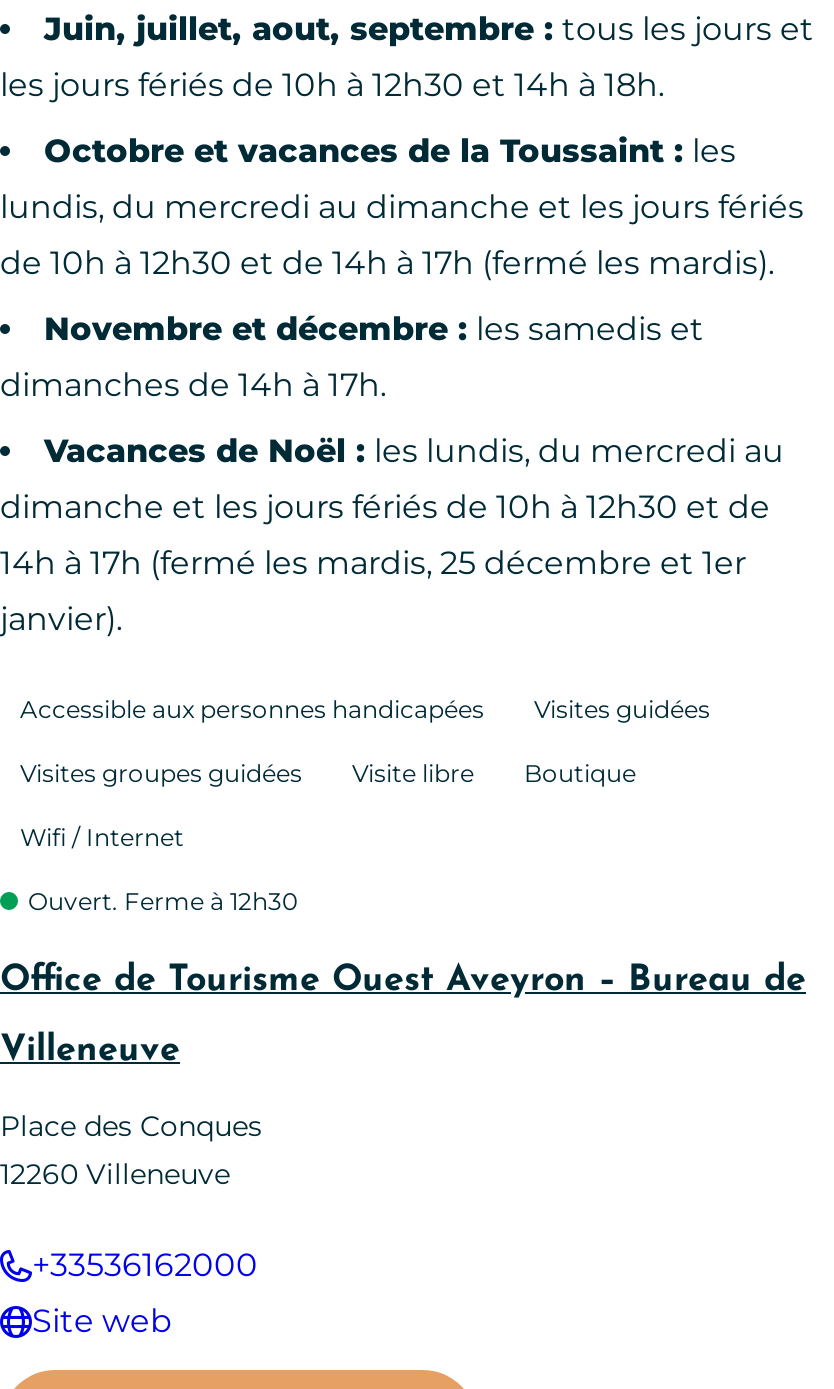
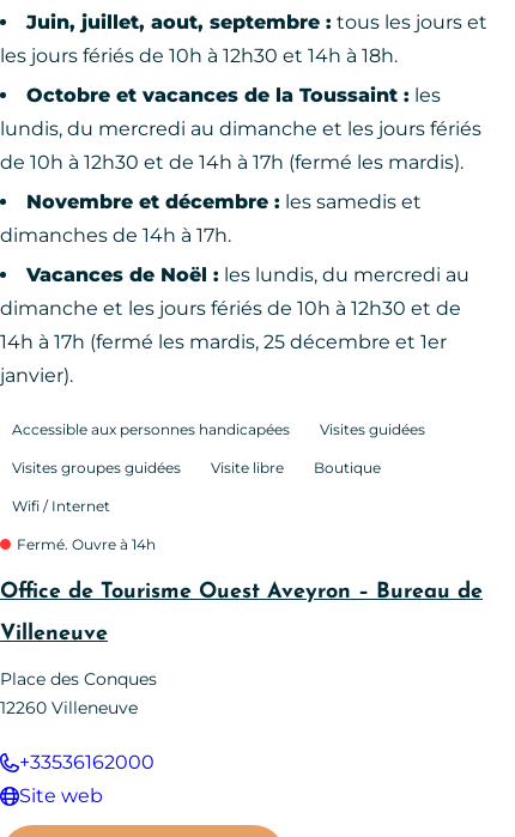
- Ouvert. Ferme à 12h30
+ Fermé. Ouvre à 14h
